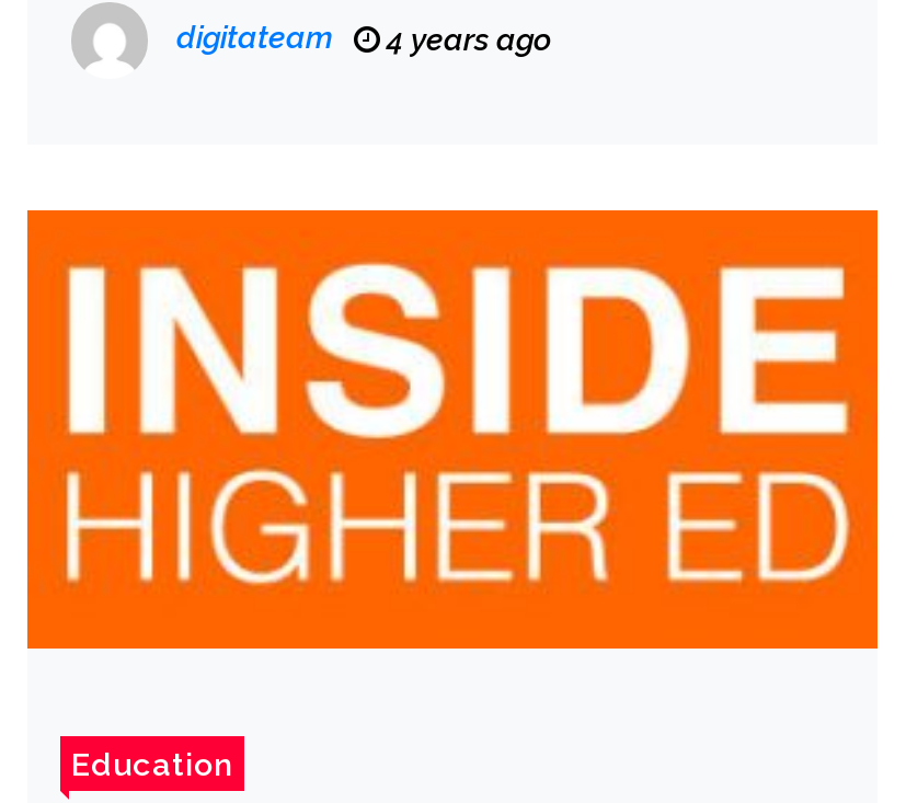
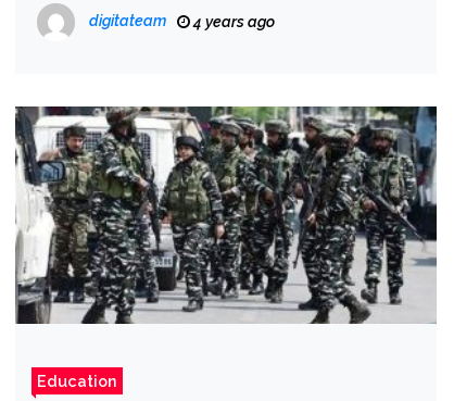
- [image]
+ [image]
